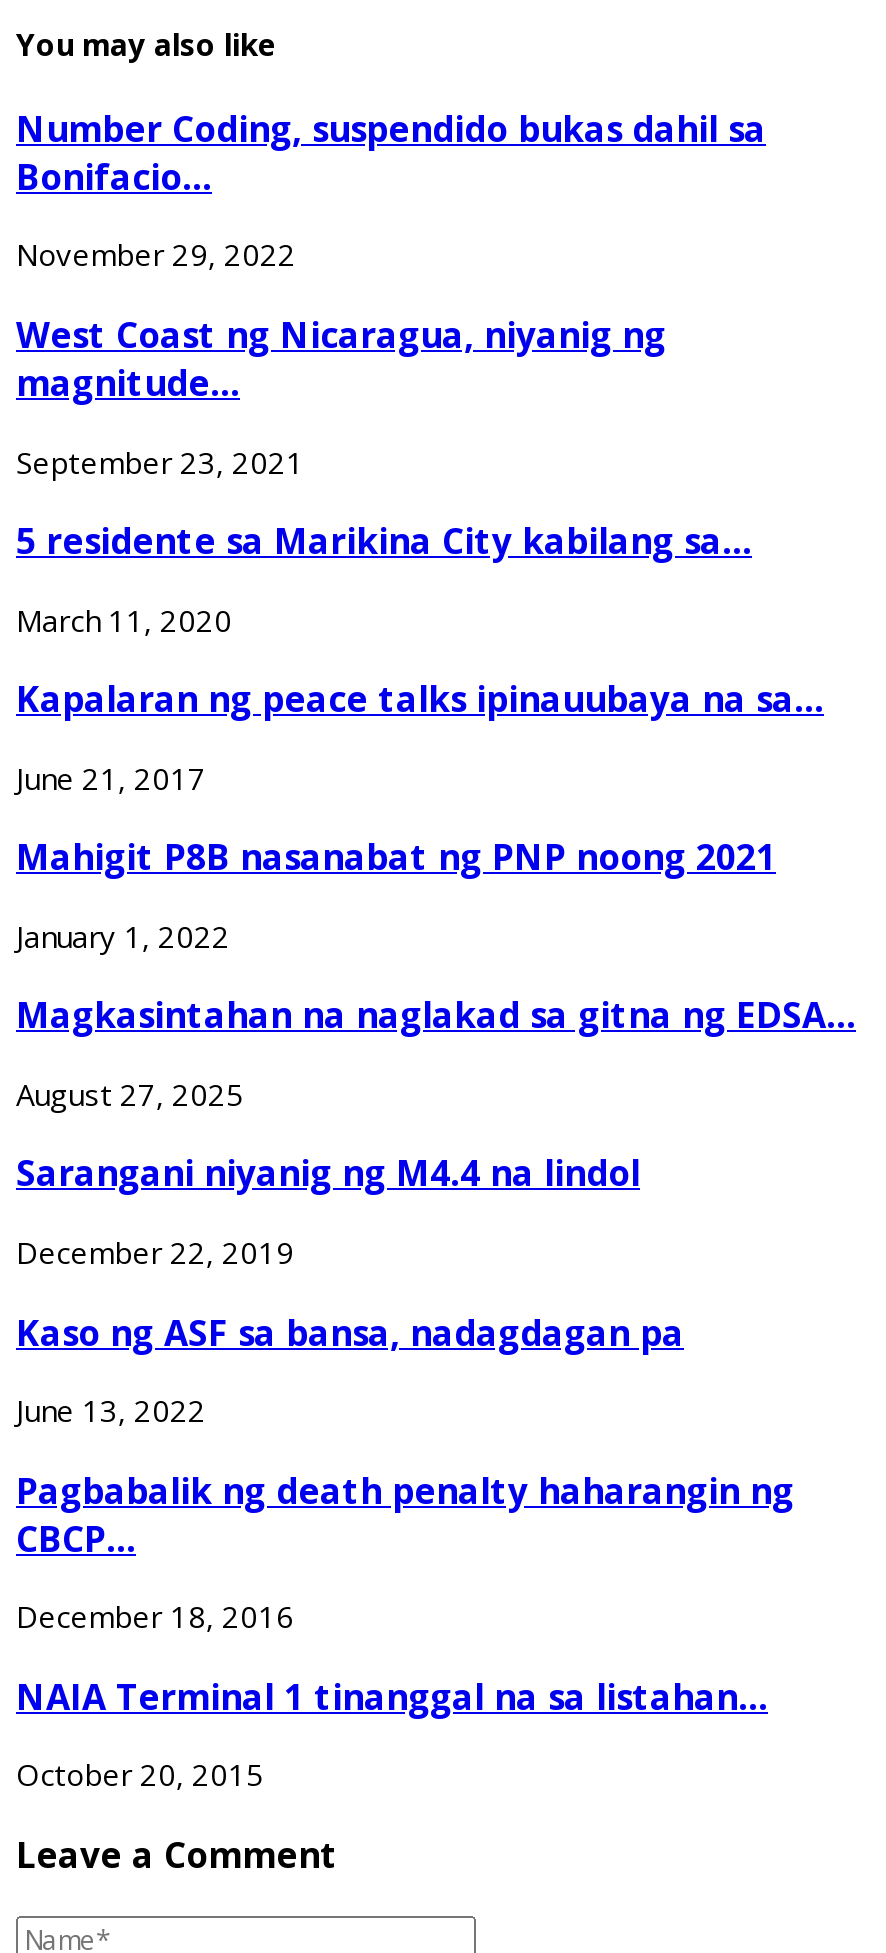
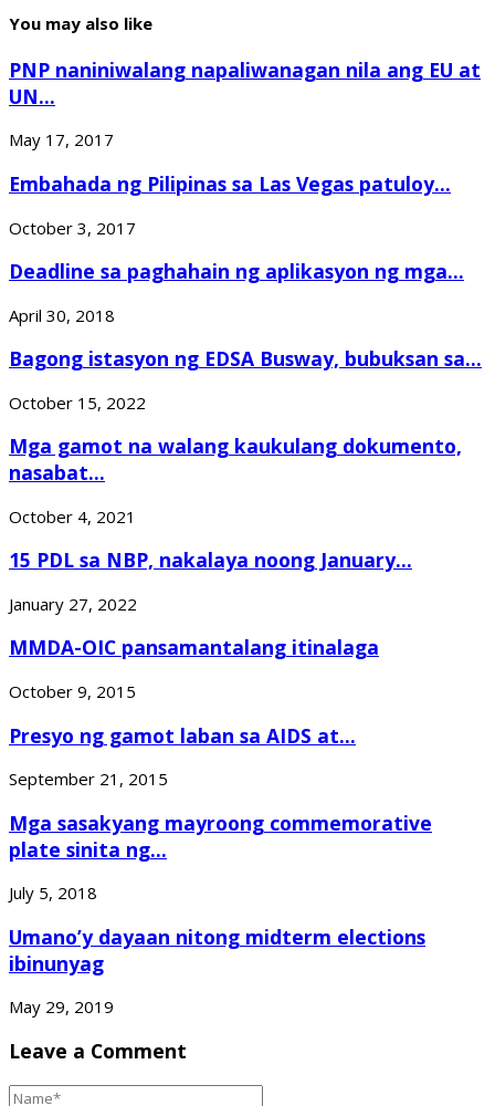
- Number Coding, suspendido bukas dahil sa
- Bonifacio...
+ PNP naniniwalang napaliwanagan nila ang EU at
+ UN...

- November 29, 2022
+ May 17, 2017

- West Coast ng Nicaragua, niyanig ng
- magnitude...
+ Embahada ng Pilipinas sa Las Vegas patuloy...

- September 23, 2021
+ October 3, 2017

- 5 residente sa Marikina City kabilang sa...
+ Deadline sa paghahain ng aplikasyon ng mga...

- March 11, 2020
+ April 30, 2018

- Kapalaran ng peace talks ipinauubaya na sa...
+ Bagong istasyon ng EDSA Busway, bubuksan sa...

- June 21, 2017
+ October 15, 2022

- Mahigit P8B nasanabat ng PNP noong 2021
+ Mga gamot na walang kaukulang dokumento,
+ nasabat...

- January 1, 2022
+ October 4, 2021

- Magkasintahan na naglakad sa gitna ng EDSA...
+ 15 PDL sa NBP, nakalaya noong January...

- August 27, 2025
+ January 27, 2022

- Sarangani niyanig ng M4.4 na lindol
+ MMDA-OIC pansamantalang itinalaga

- December 22, 2019
+ October 9, 2015

- Kaso ng ASF sa bansa, nadagdagan pa
+ Presyo ng gamot laban sa AIDS at...

- June 13, 2022
+ September 21, 2015

- Pagbabalik ng death penalty haharangin ng
- CBCP...
+ Mga sasakyang mayroong commemorative
+ plate sinita ng...

- December 18, 2016
+ July 5, 2018

- NAIA Terminal 1 tinanggal na sa listahan...
+ Umano’y dayaan nitong midterm elections
+ ibinunyag

- October 20, 2015
+ May 29, 2019
